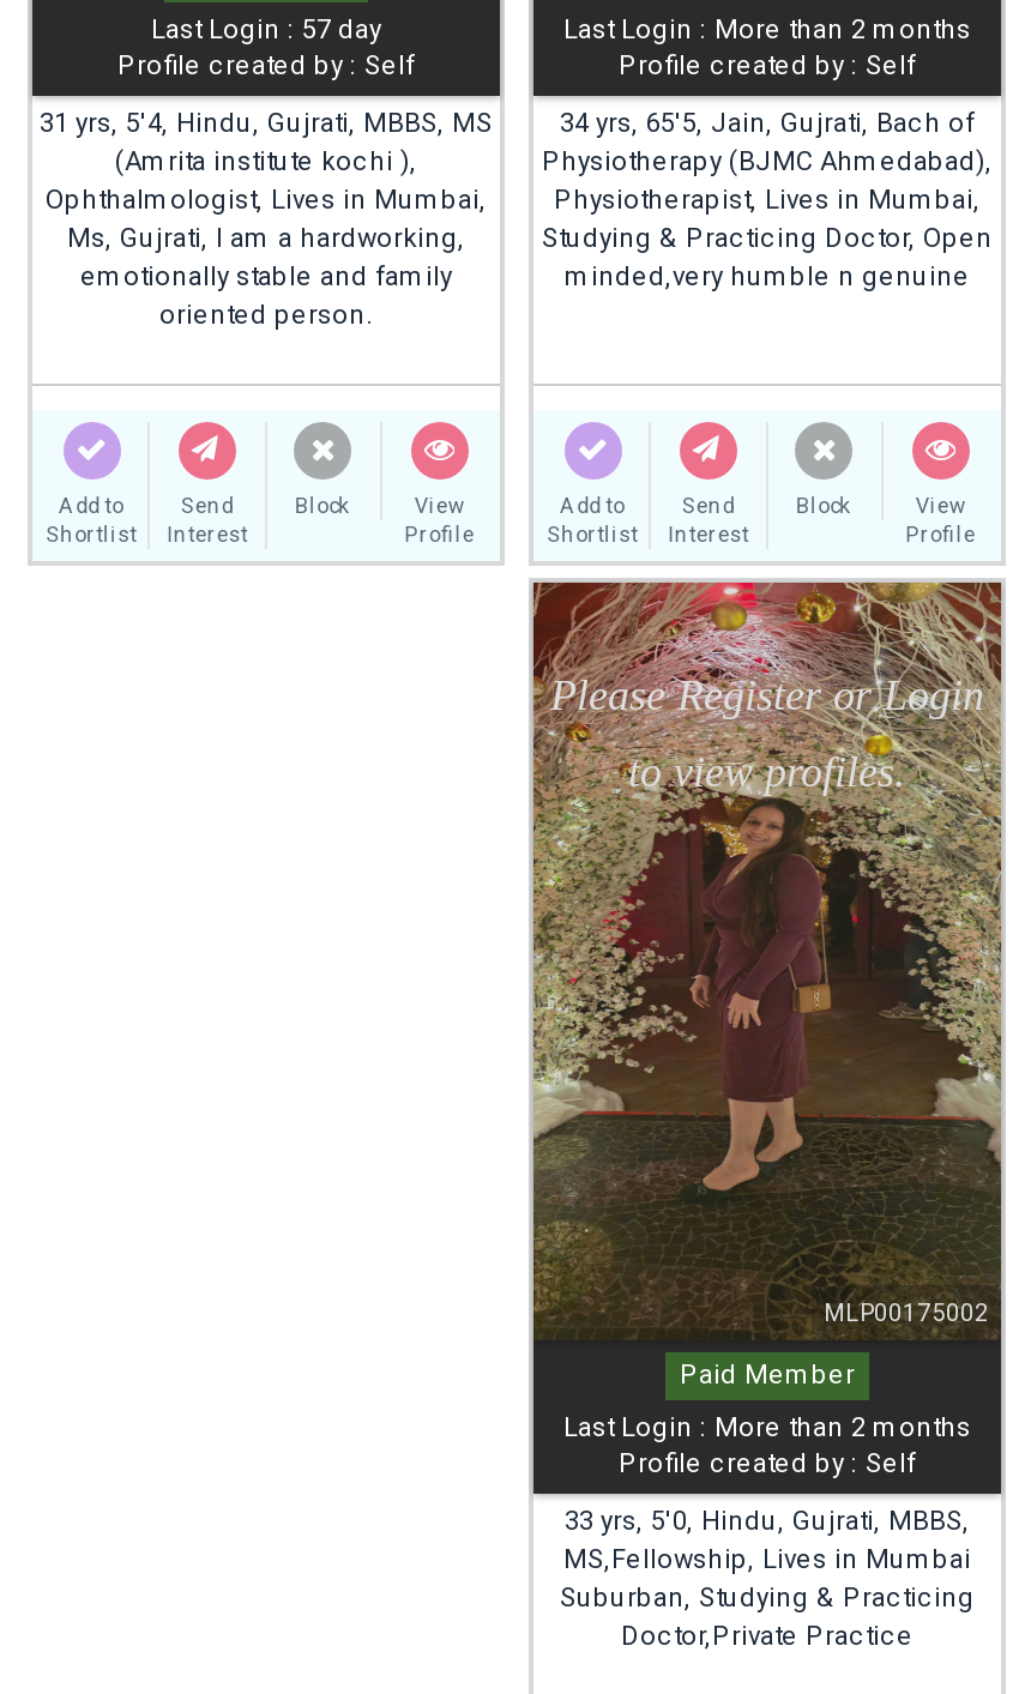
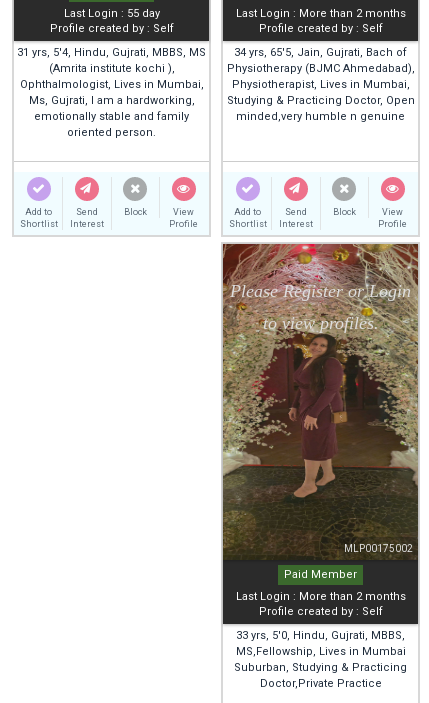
- Last Login : 57 day
+ Last Login : 55 day
